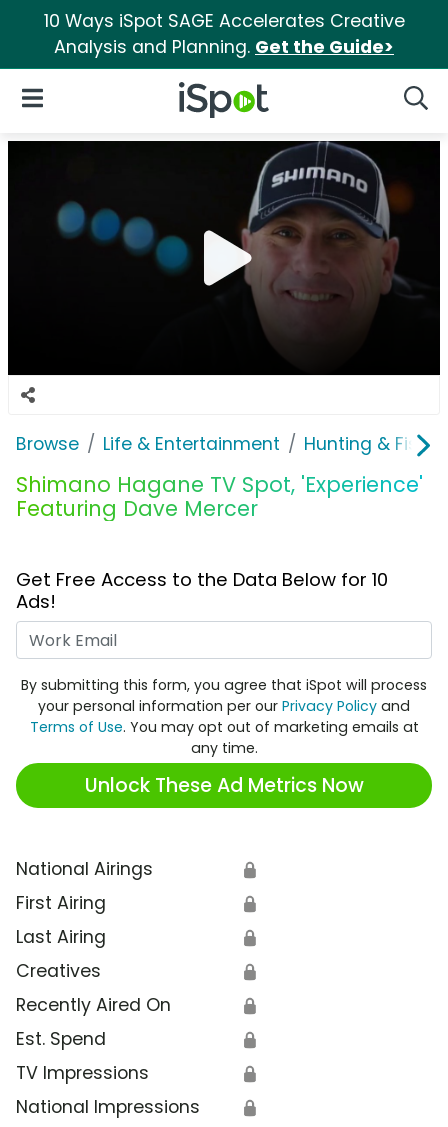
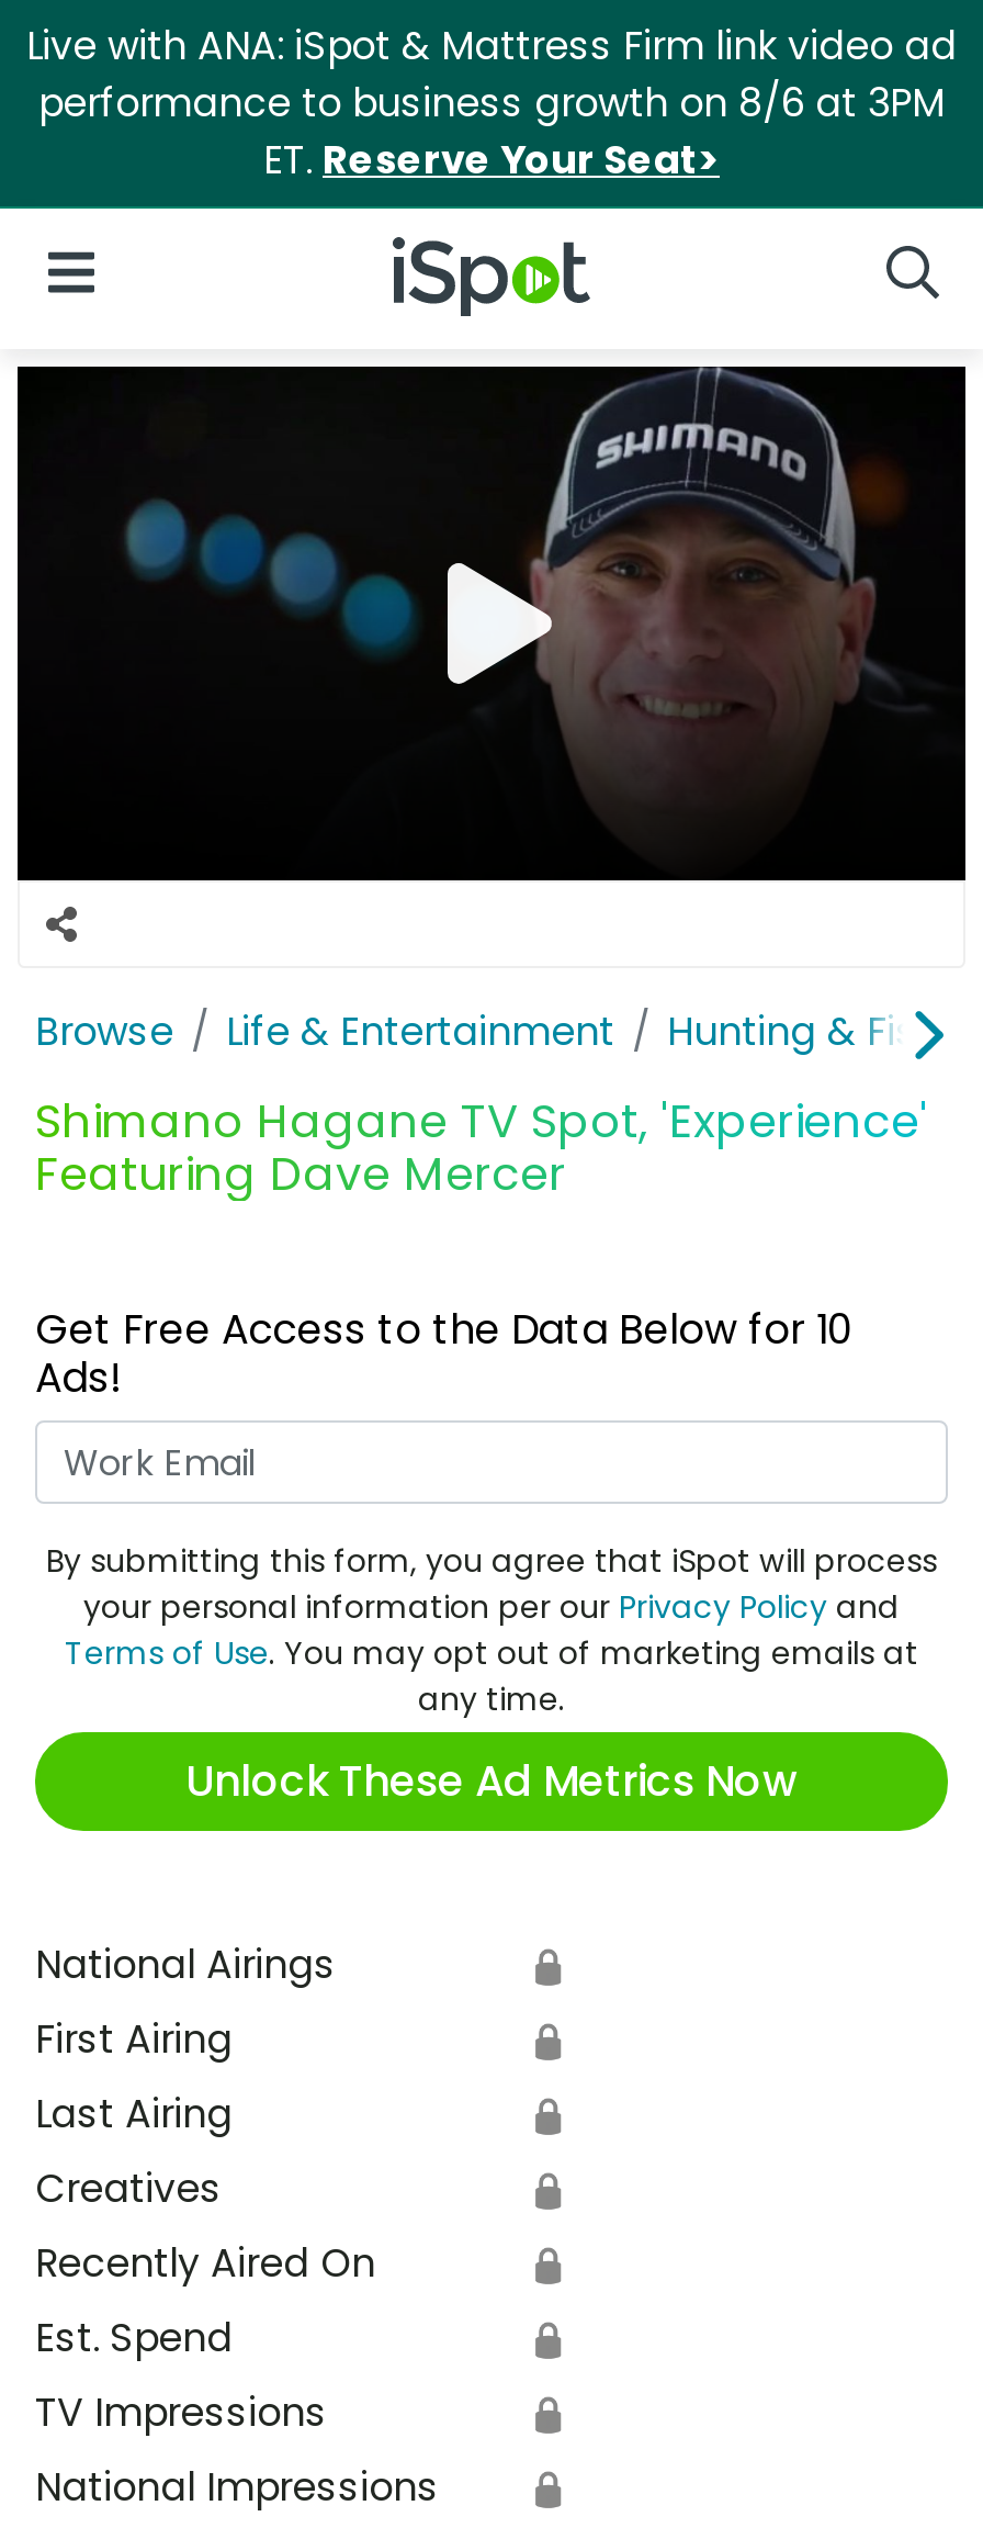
- 10 Ways iSpot SAGE Accelerates Creative
- Analysis and Planning. Get the Guide>
+ Live with ANA: iSpot & Mattress Firm link video ad
+ performance to business growth on 8/6 at 3PM
+ ET. Reserve Your Seat>
